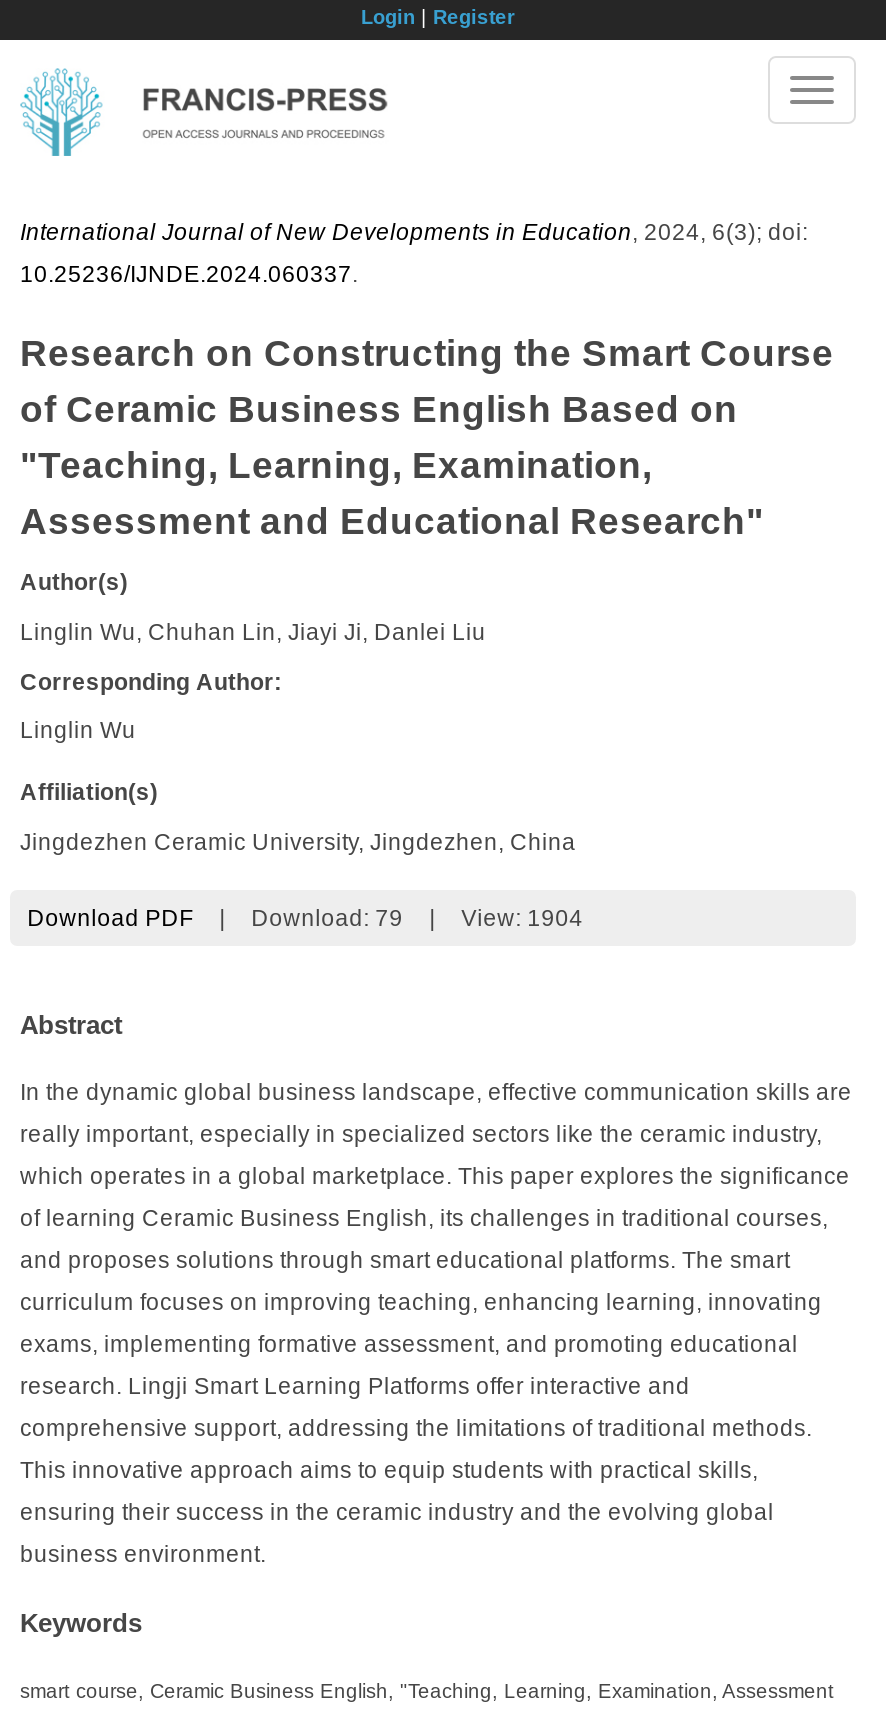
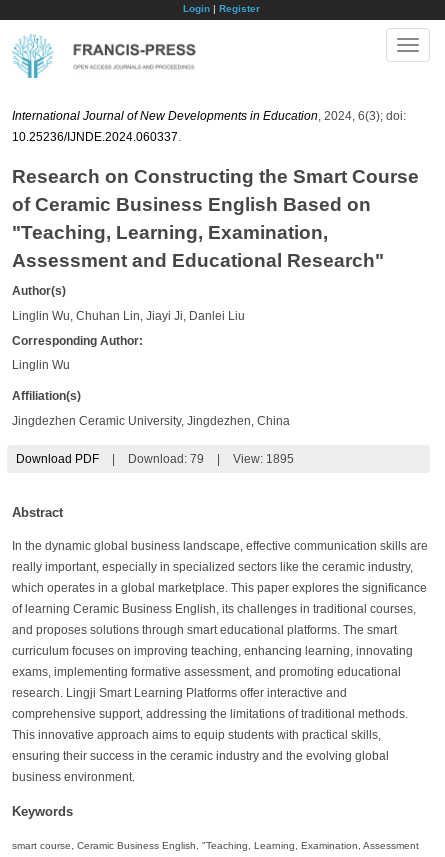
- View: 1904
+ View: 1895
